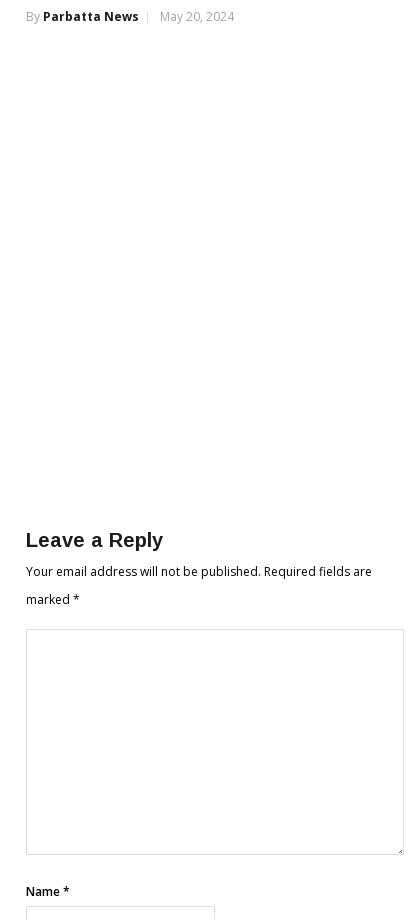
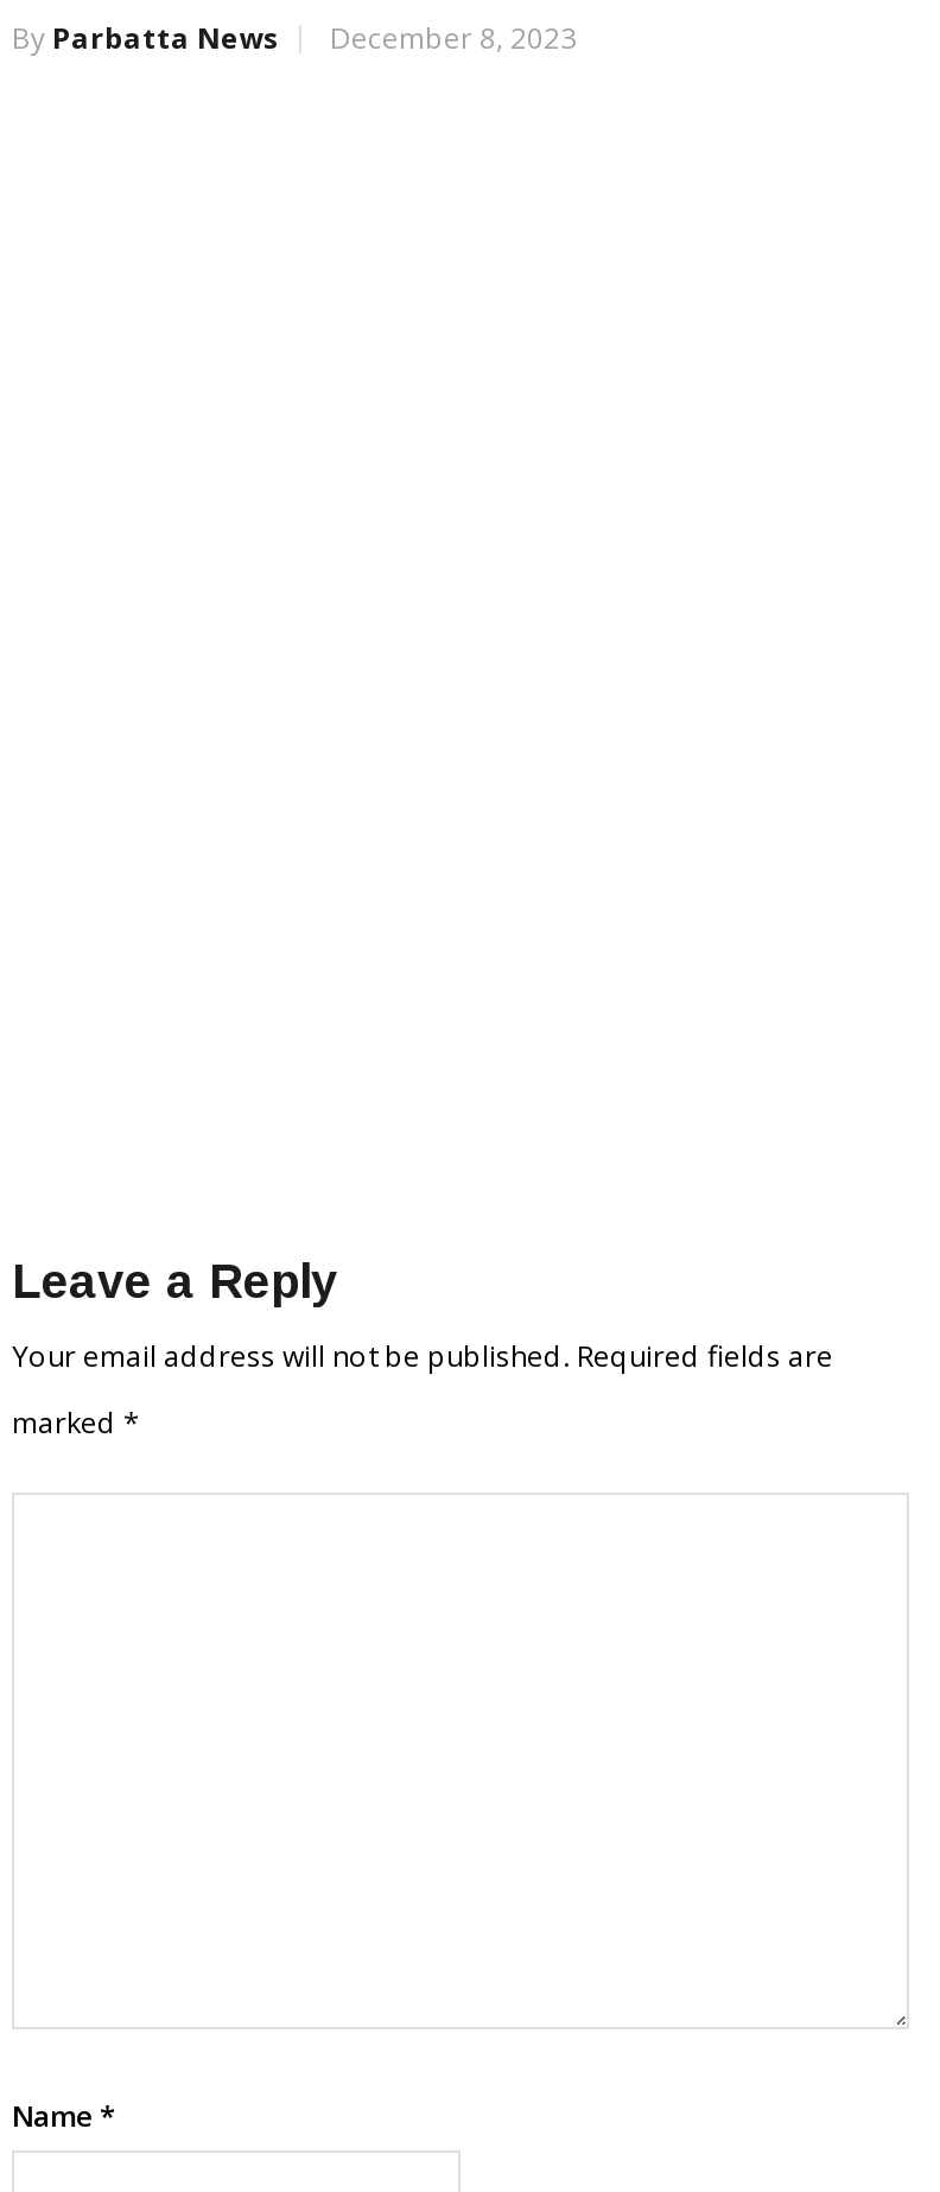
- By Parbatta News May 20, 2024
+ By Parbatta News December 8, 2023
